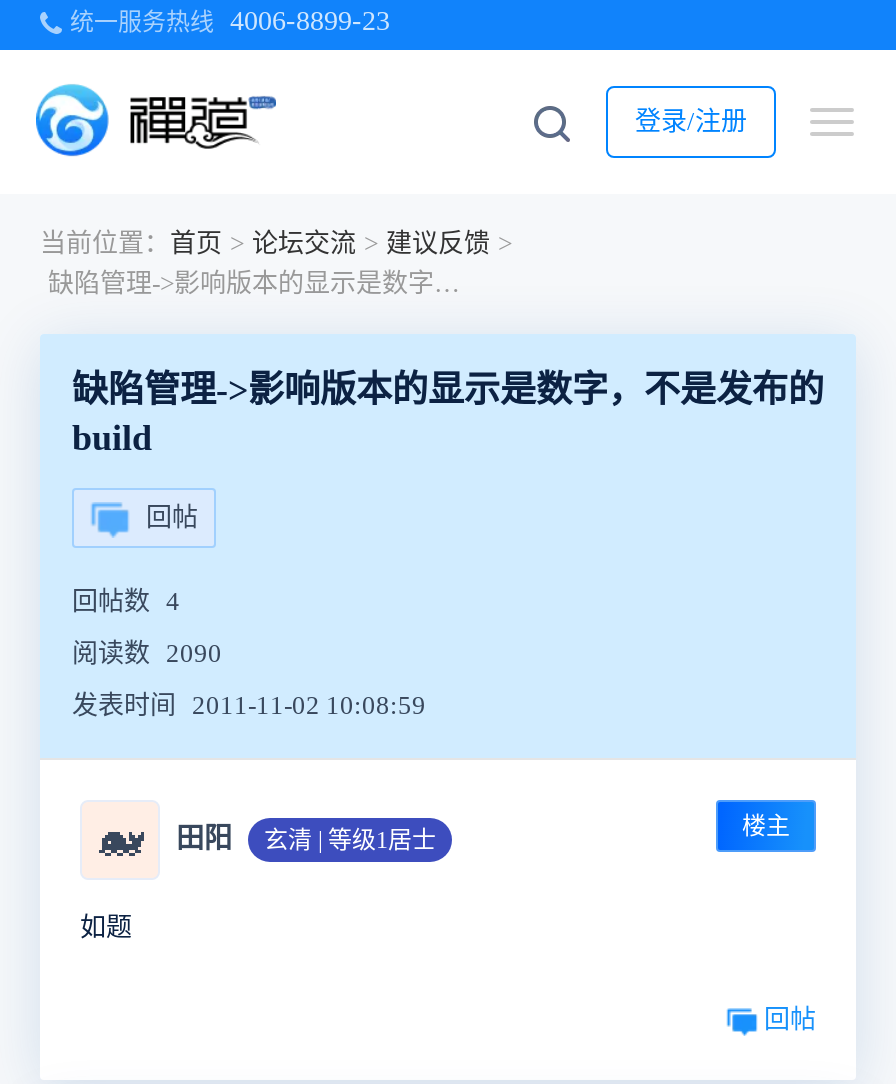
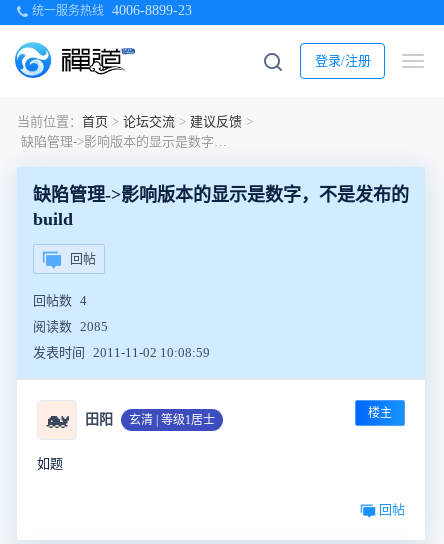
- 阅读数 2090
+ 阅读数 2085
